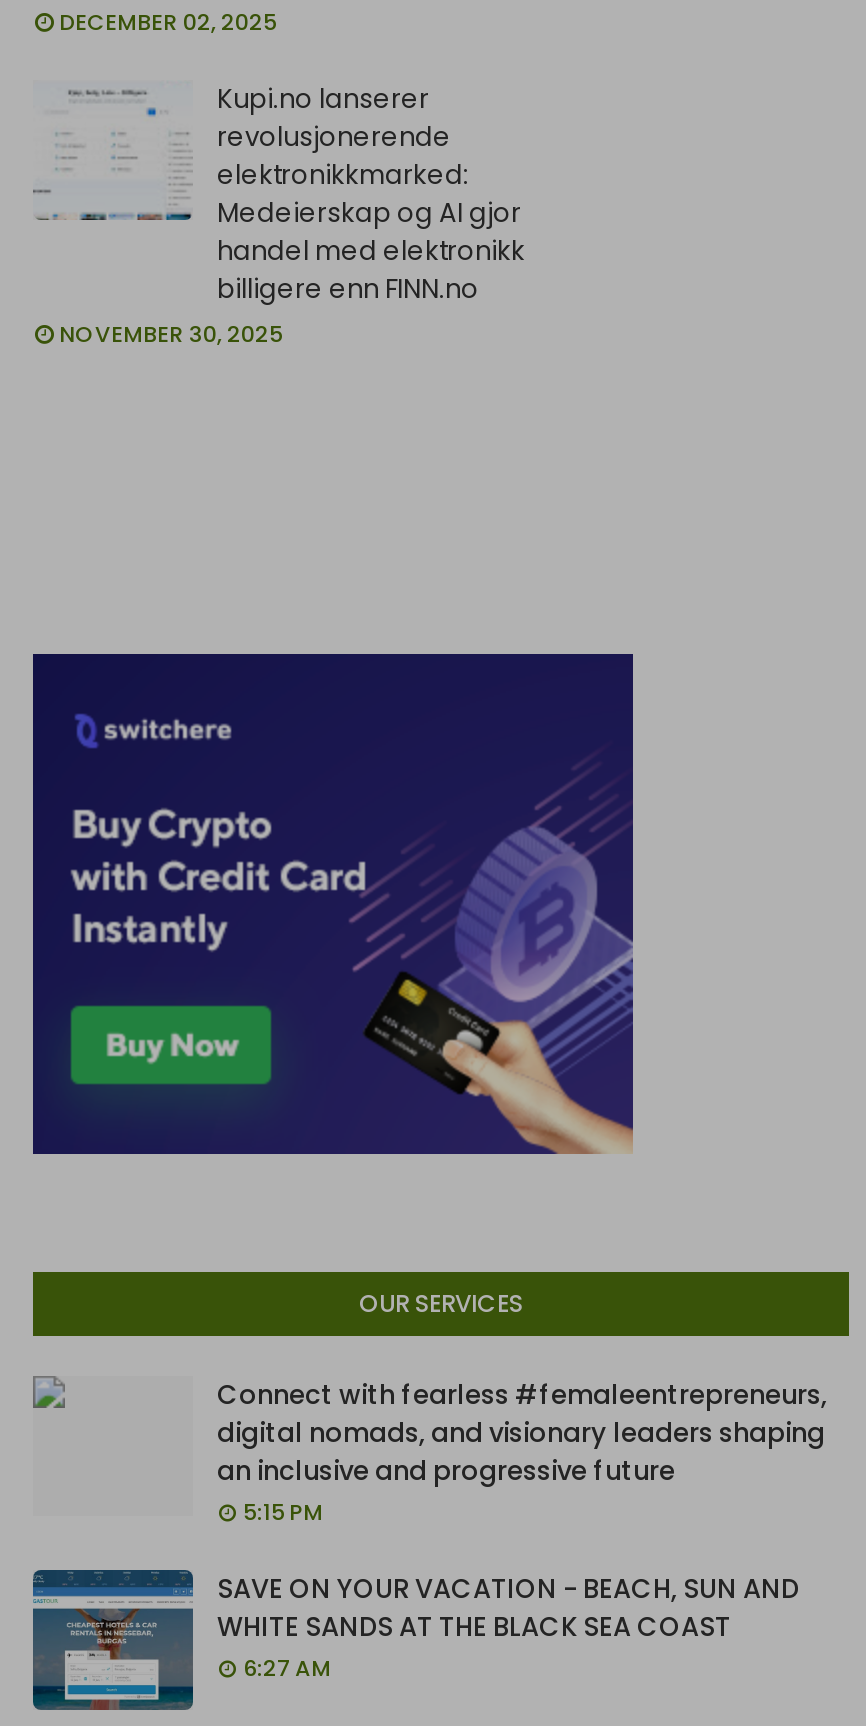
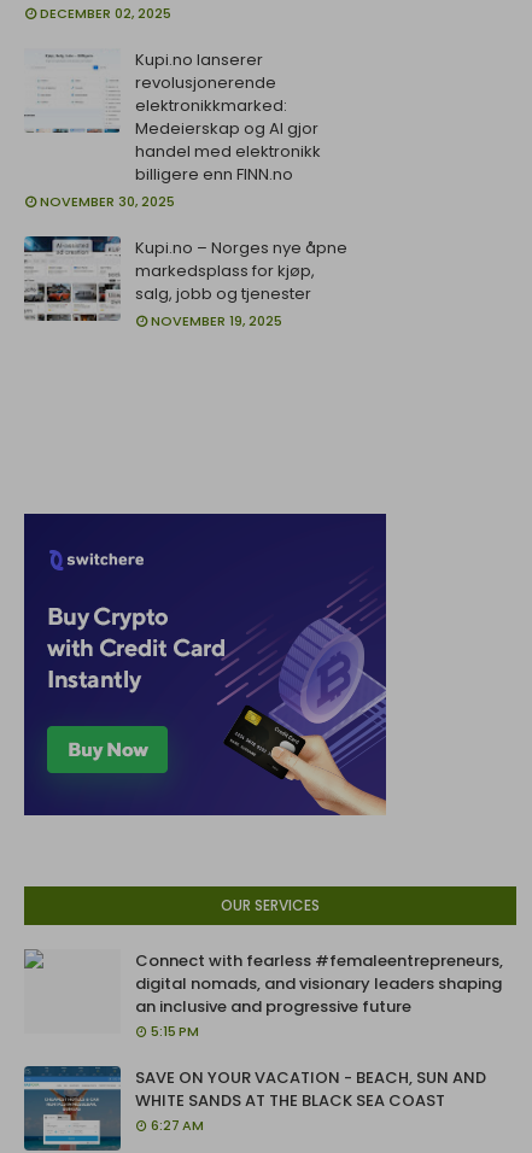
+ [image]
+ Kupi.no – Norges nye åpne
+ markedsplass for kjøp,
+ salg, jobb og tjenester
+ NOVEMBER 19, 2025
